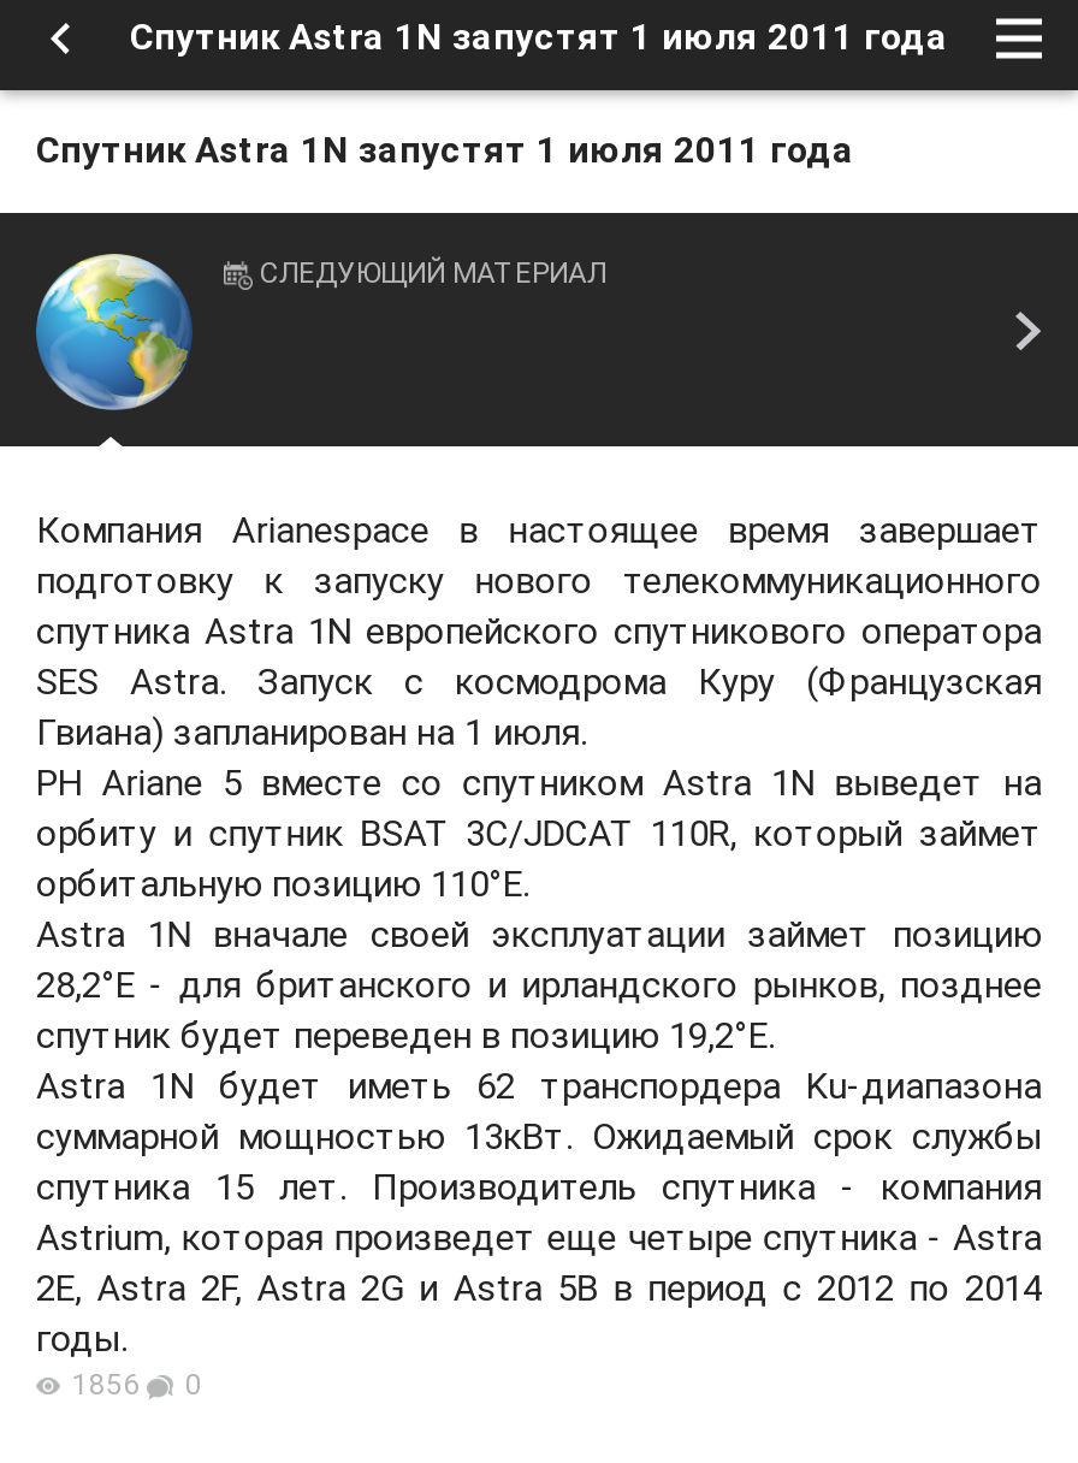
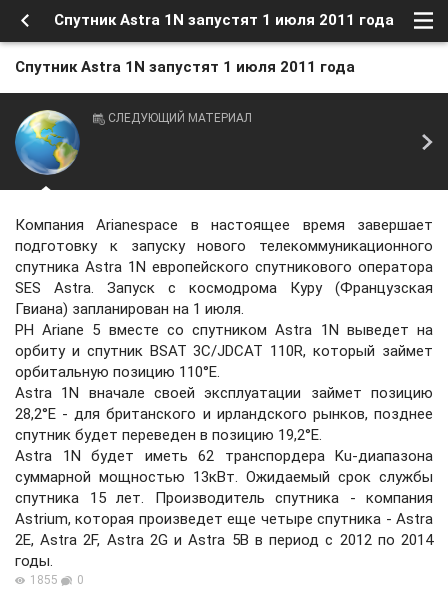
- 1856 0
+ 1855 0
